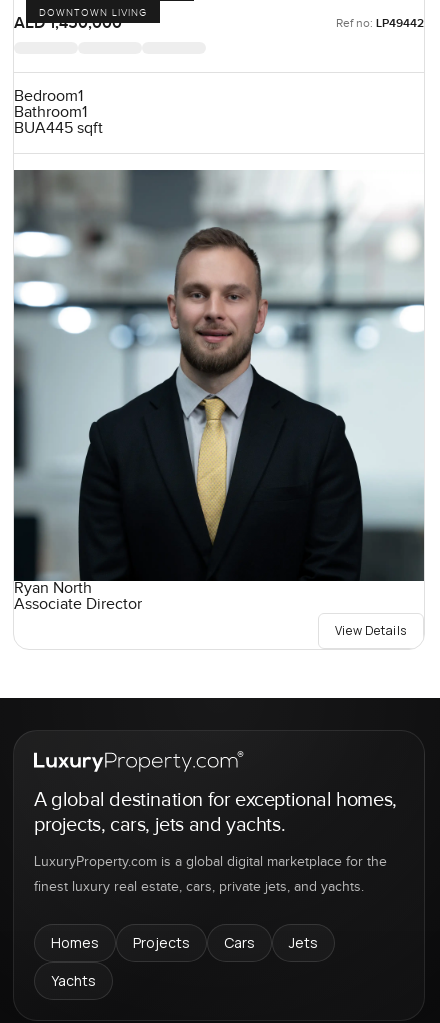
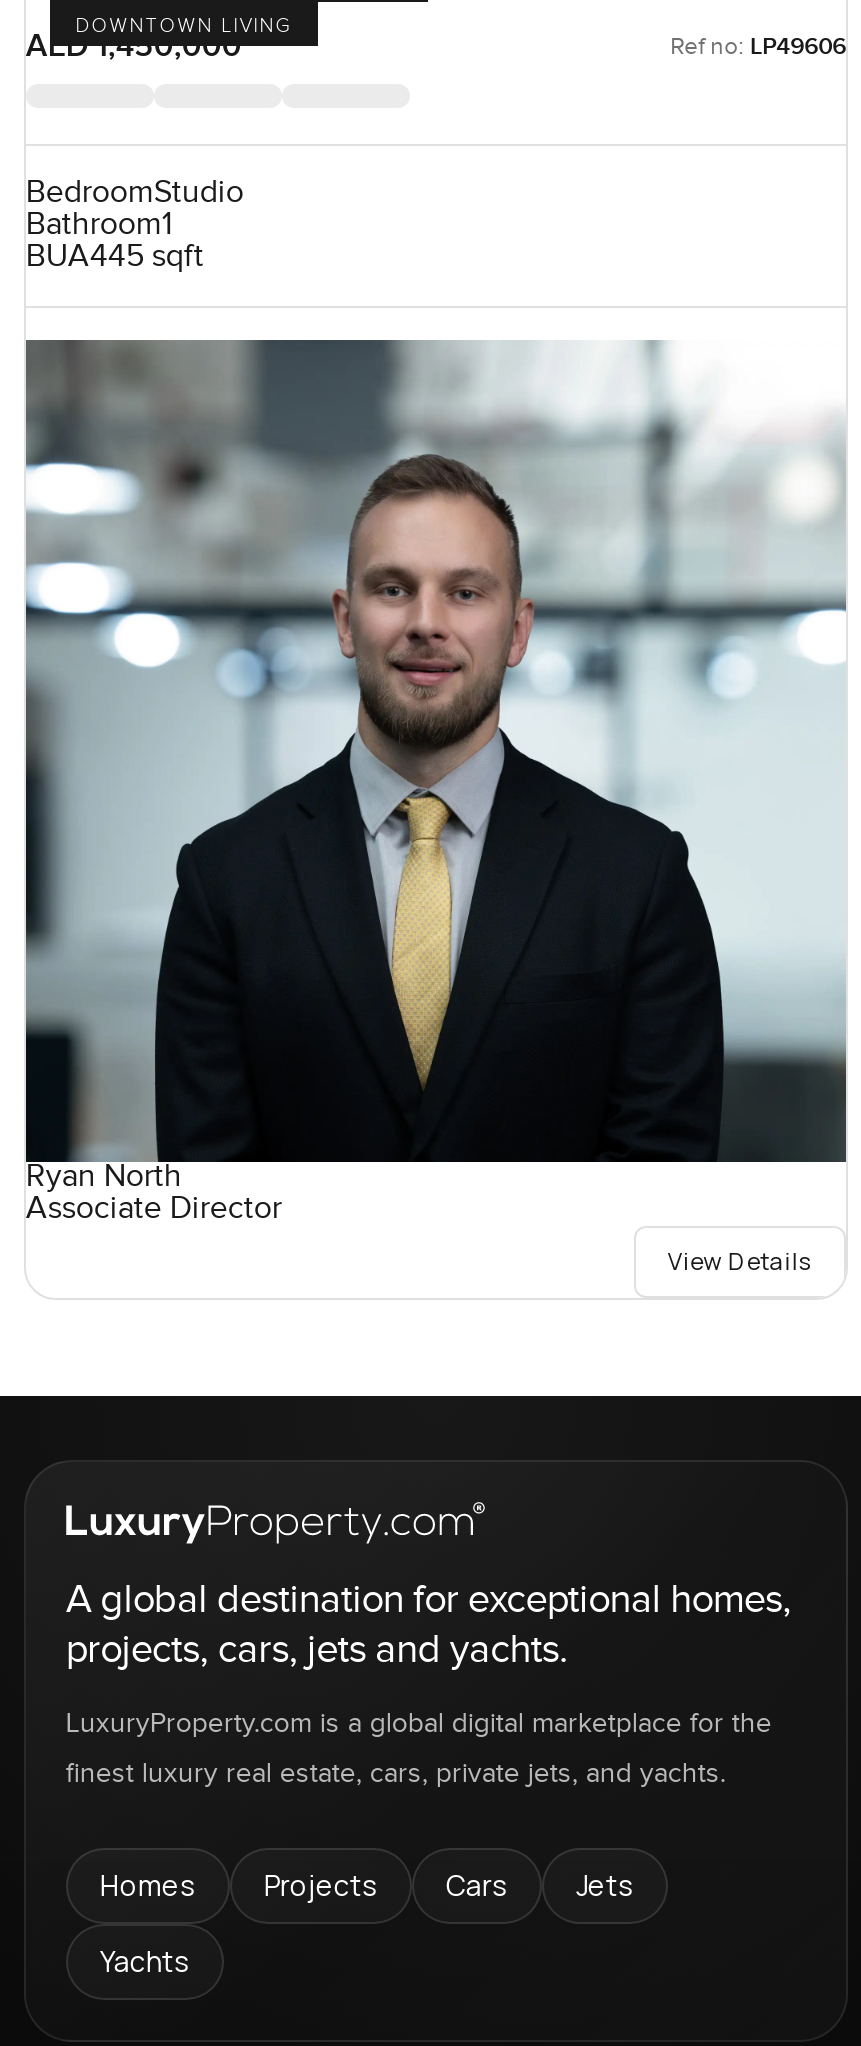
- Ref no: LP49442
+ Ref no: LP49606

- Bedroom1
+ BedroomStudio
